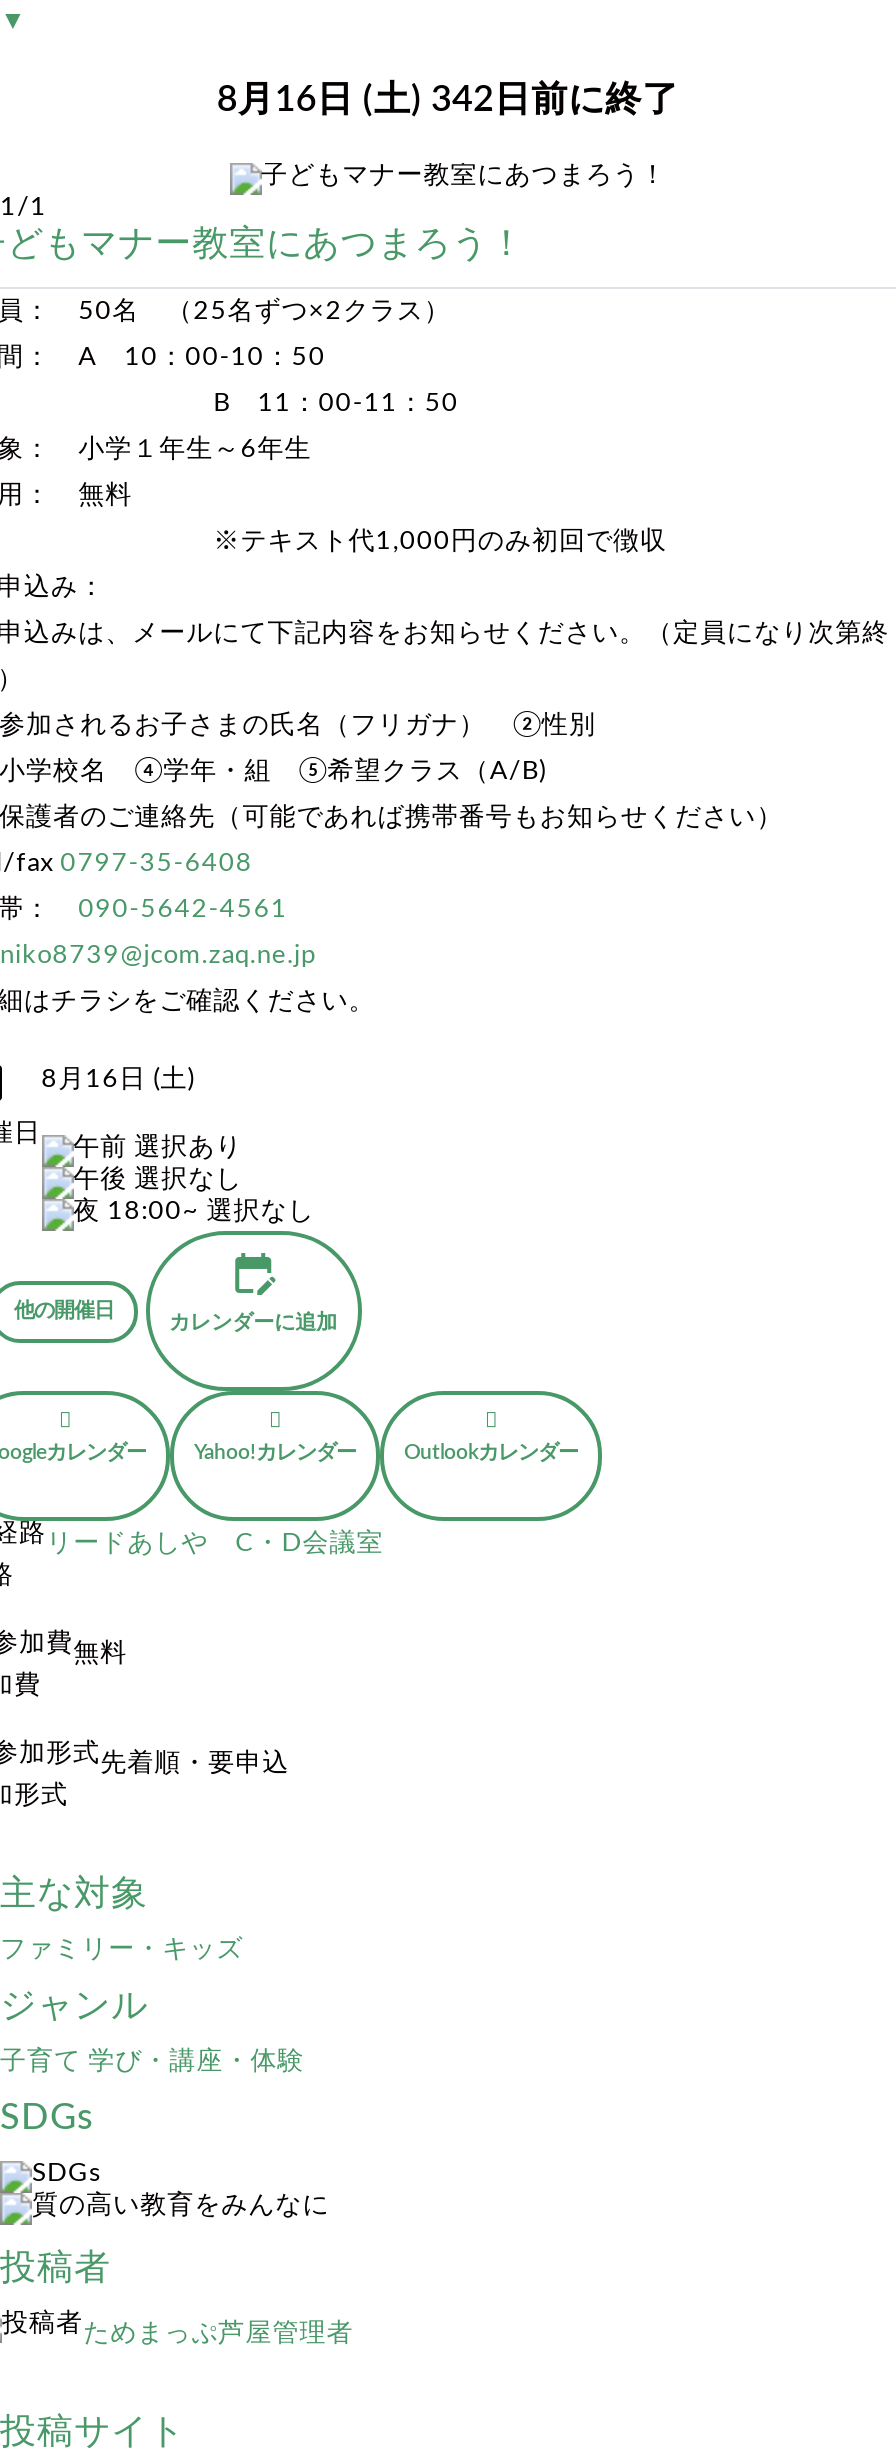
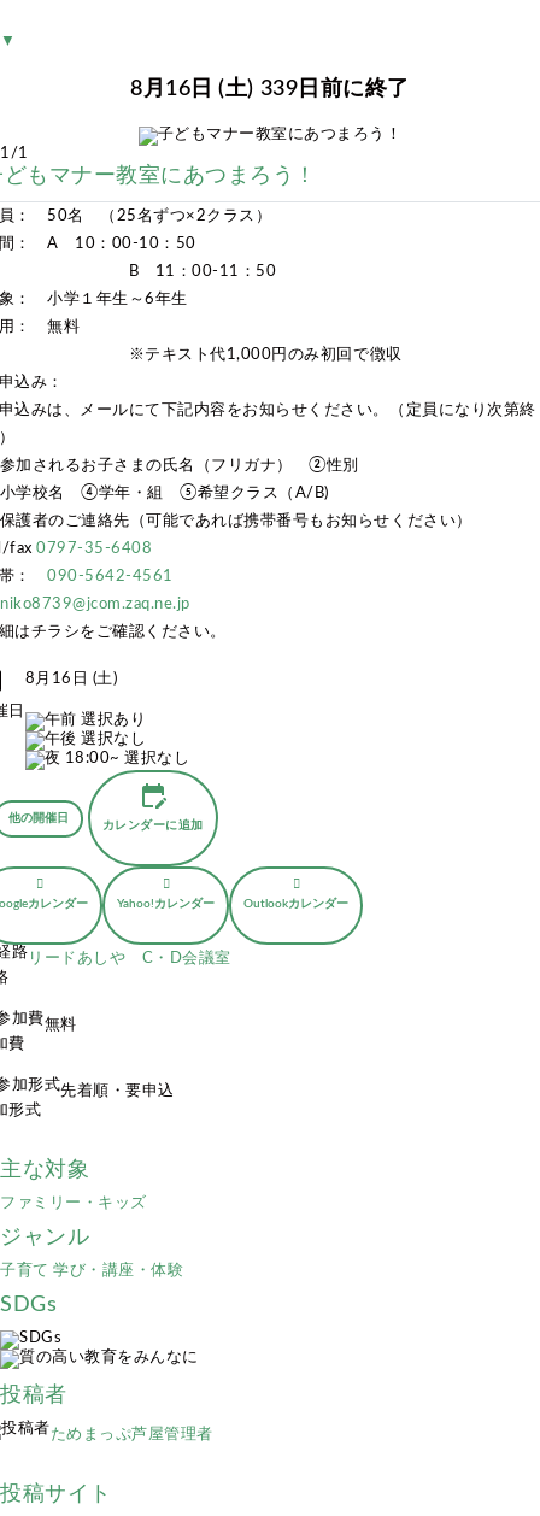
- 8月16日 (土) 342日前に終了
+ 8月16日 (土) 339日前に終了
